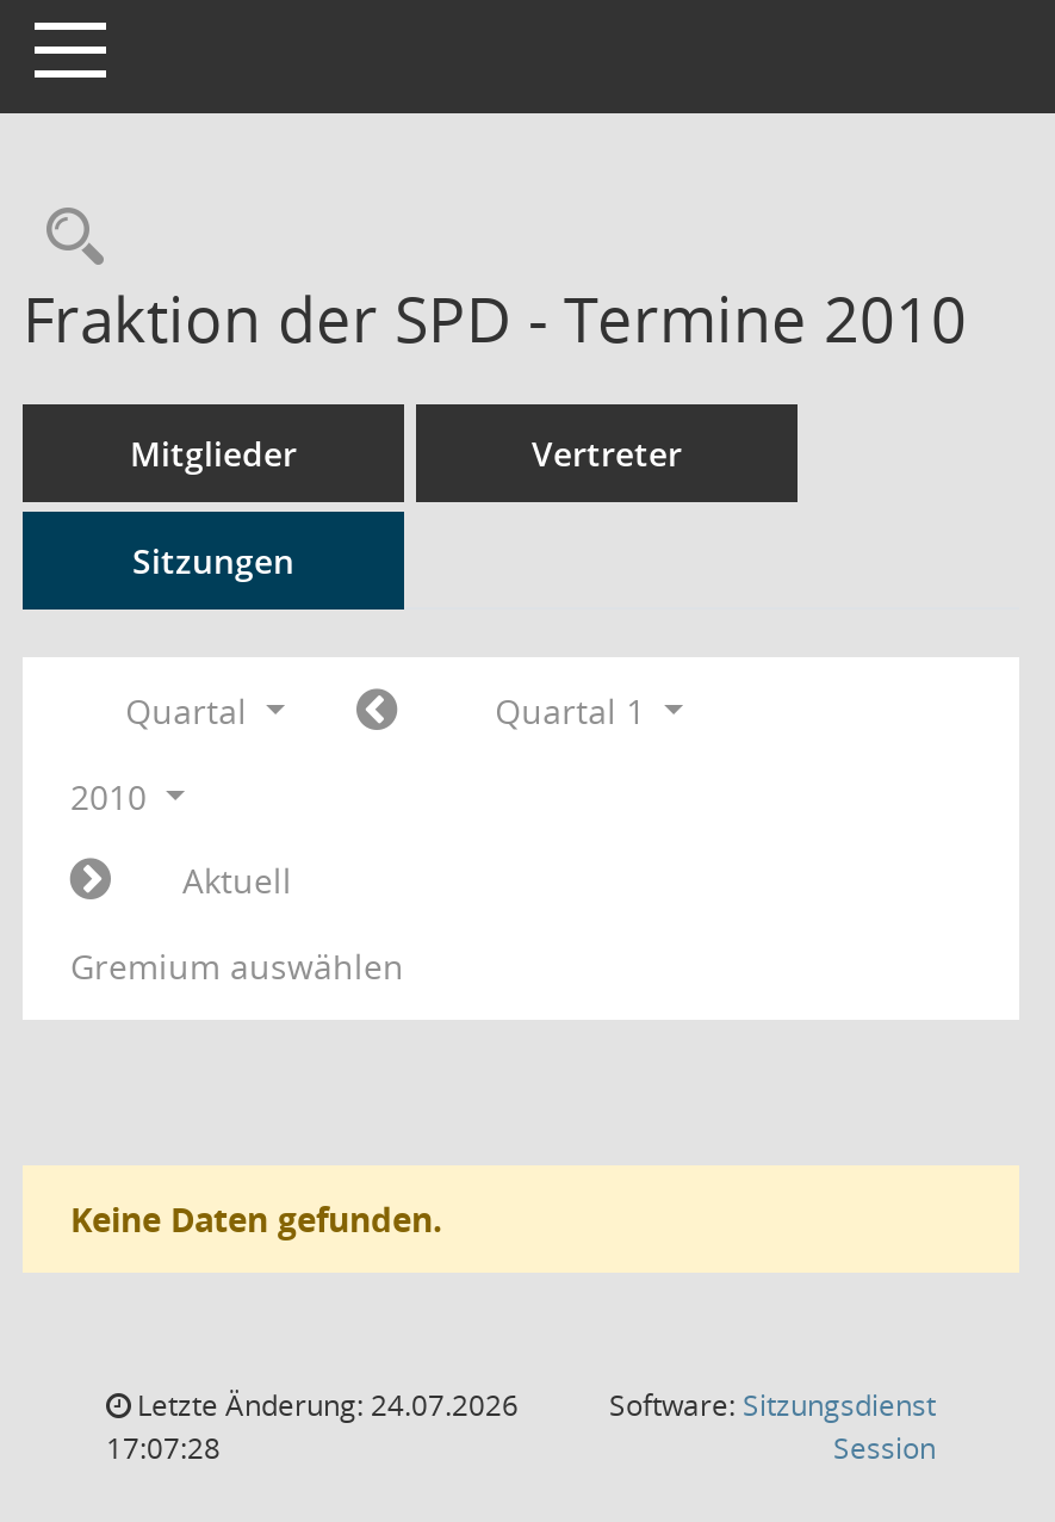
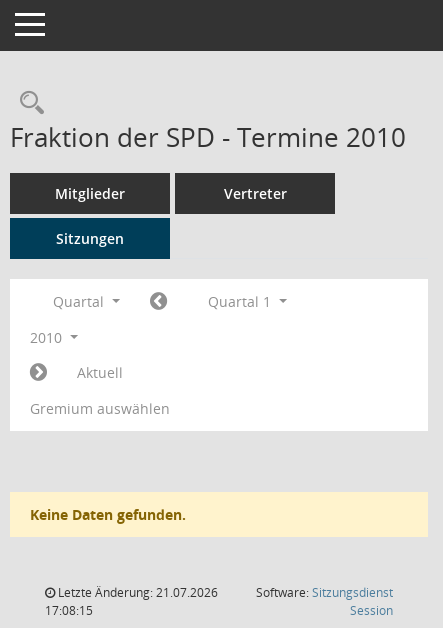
- Letzte Änderung: 24.07.2026
+ Letzte Änderung: 21.07.2026

- 17:07:28
+ 17:08:15
